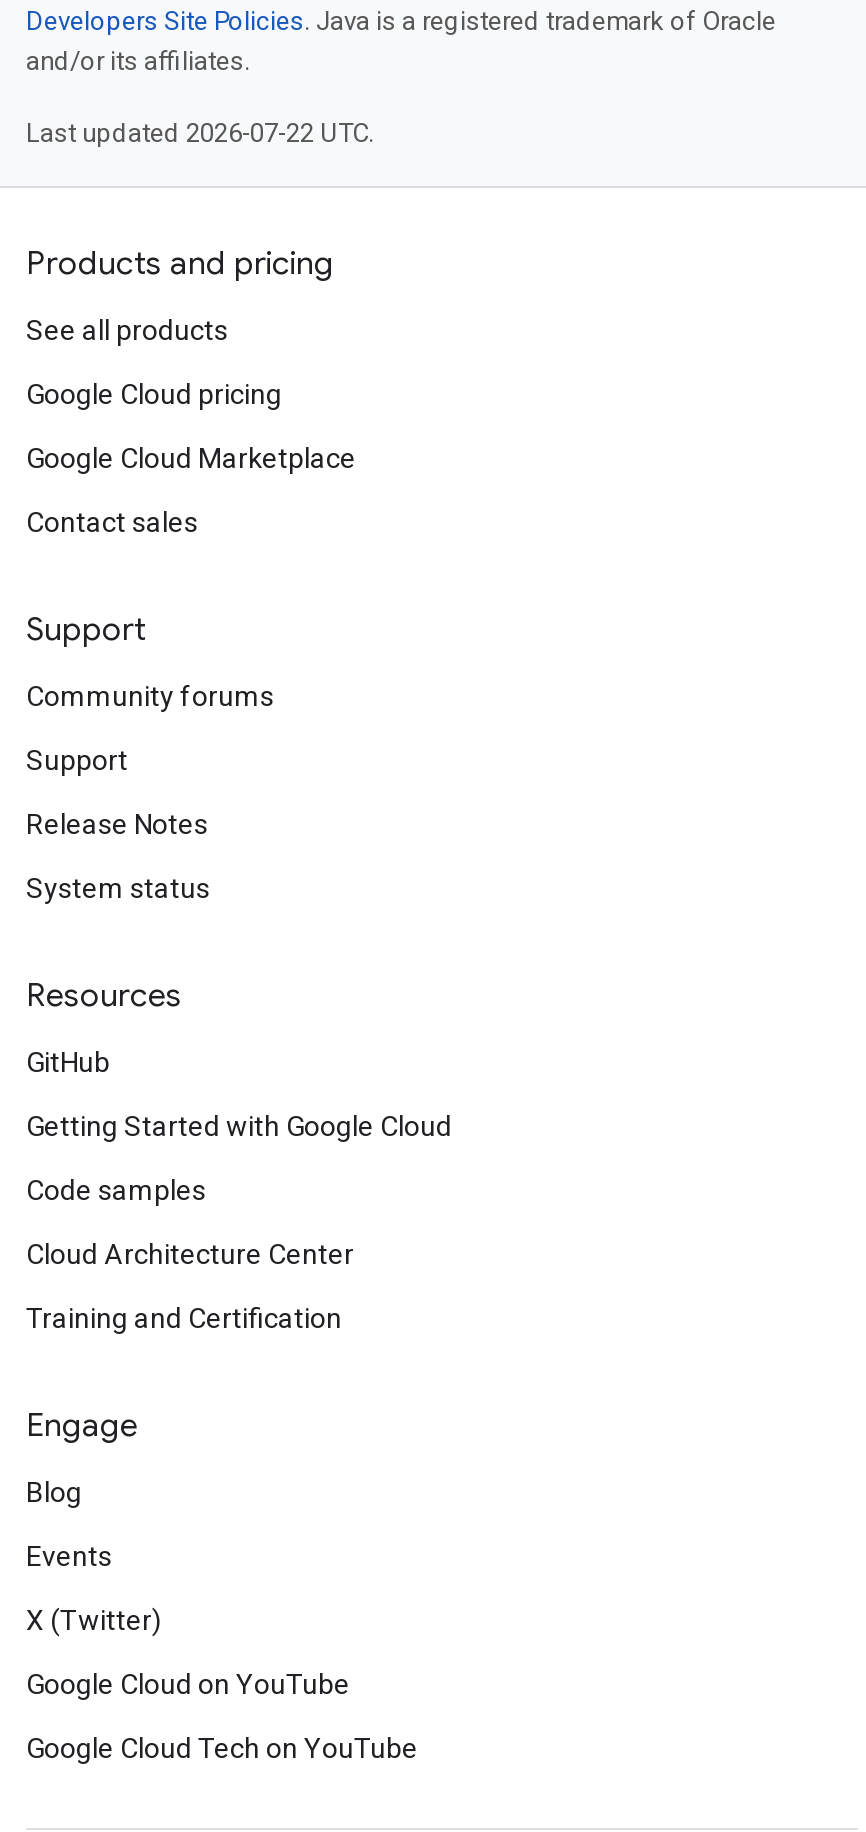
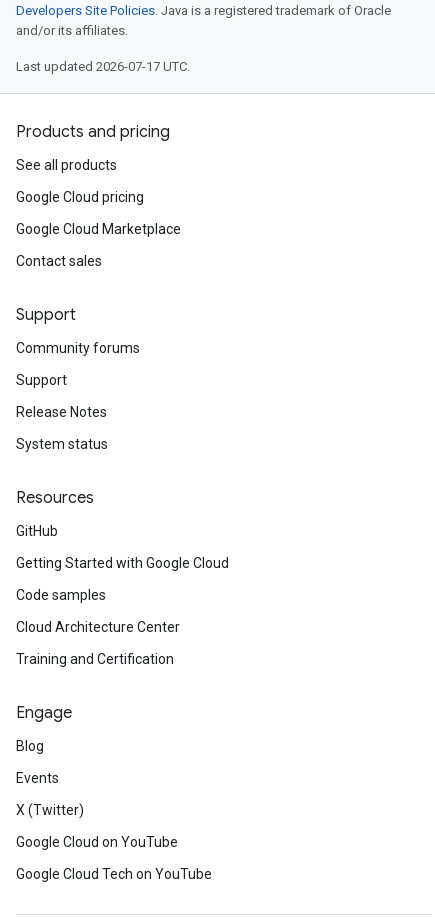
- Last updated 2026-07-22 UTC.
+ Last updated 2026-07-17 UTC.
